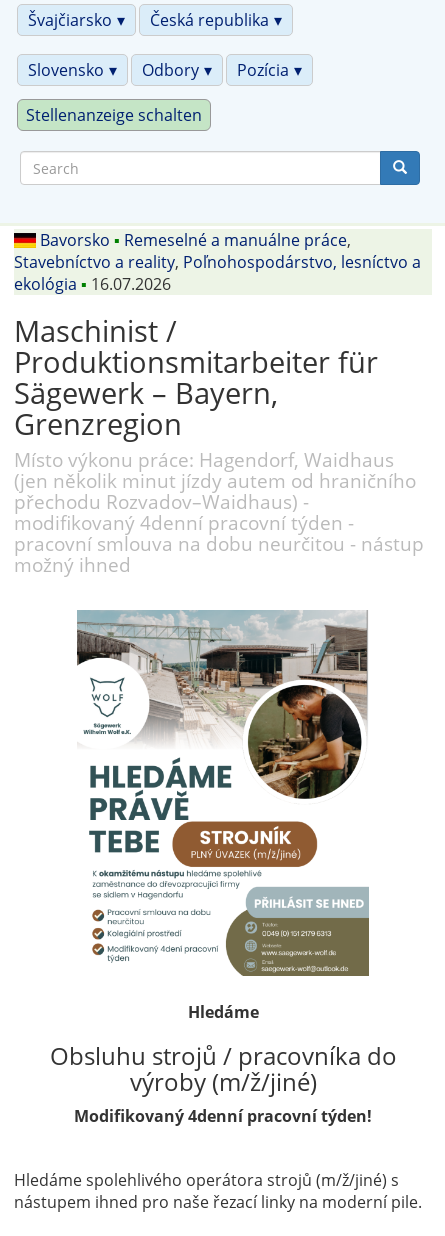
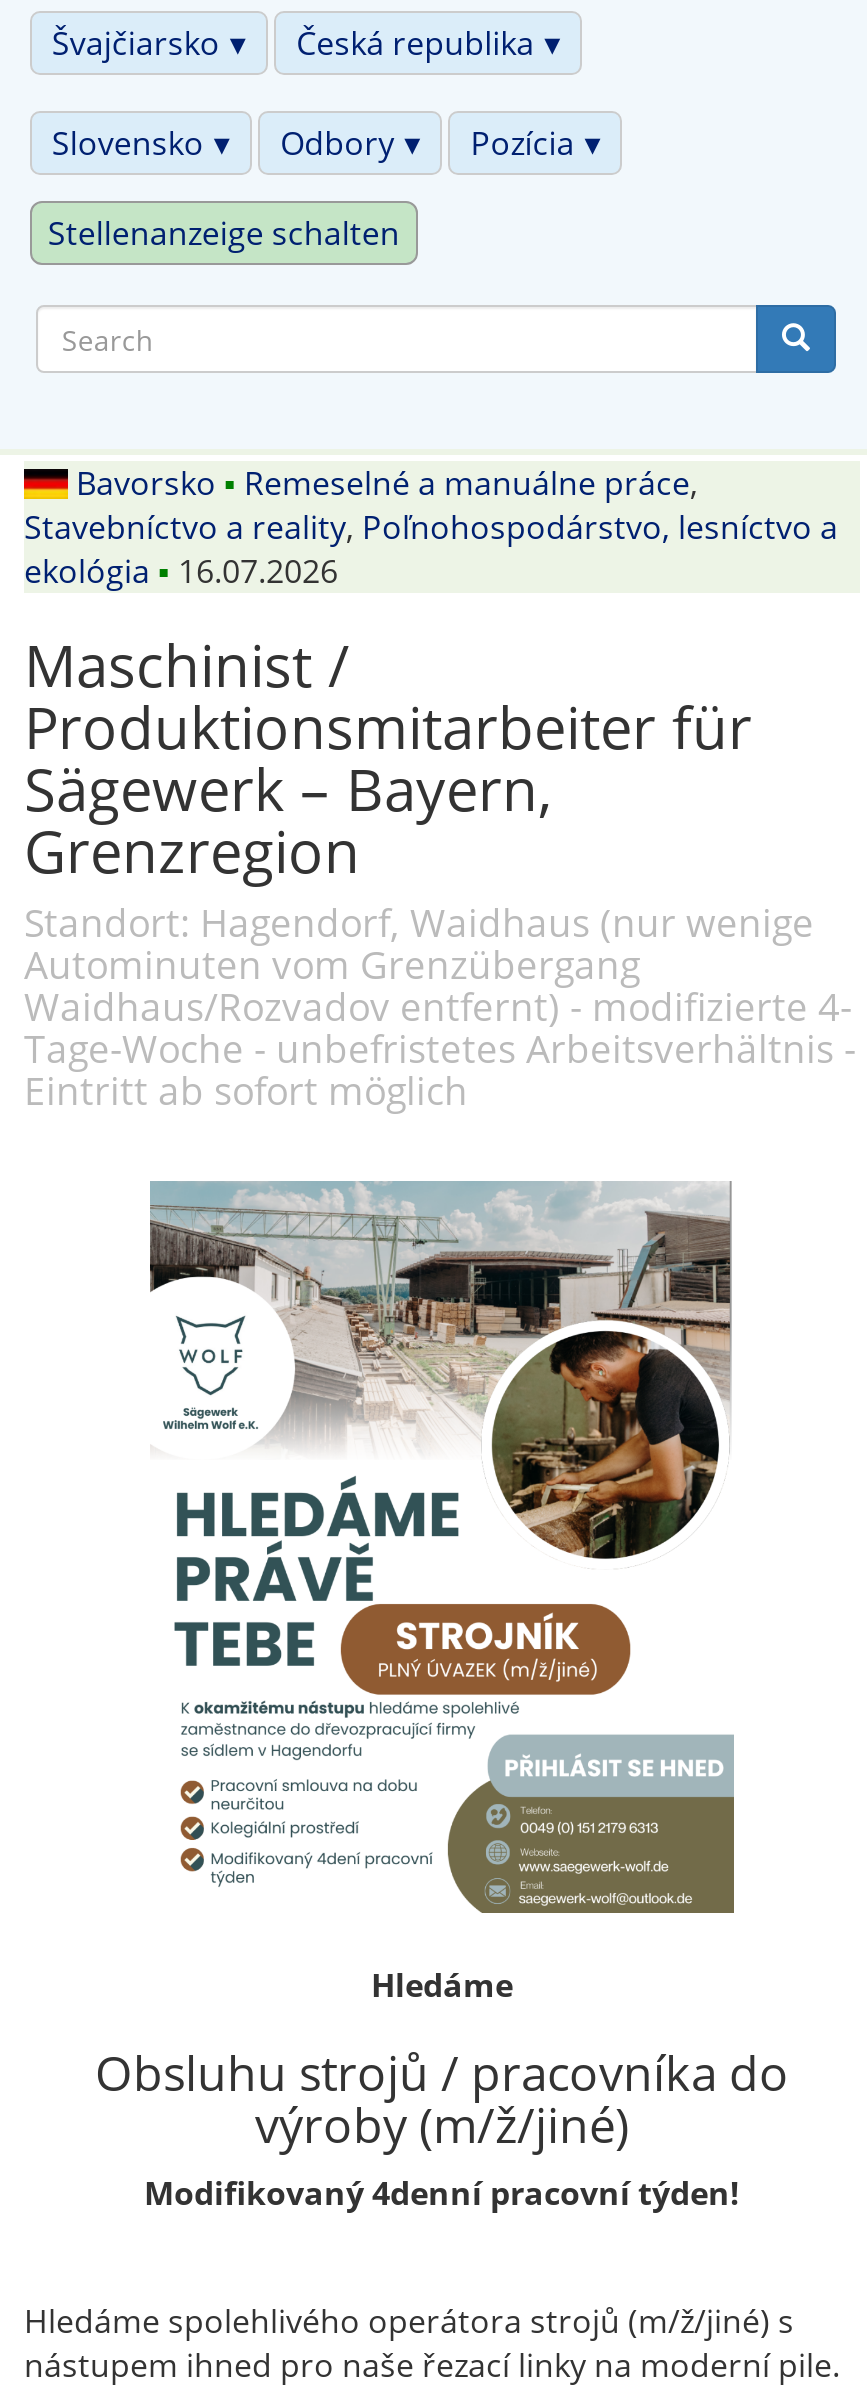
- Místo výkonu práce: Hagendorf, Waidhaus
- (jen několik minut jízdy autem od hraničního
- přechodu Rozvadov–Waidhaus) -
- modifikovaný 4denní pracovní týden -
- pracovní smlouva na dobu neurčitou - nástup
- možný ihned
+ Standort: Hagendorf, Waidhaus (nur wenige
+ Autominuten vom Grenzübergang
+ Waidhaus/Rozvadov entfernt) - modifizierte 4-
+ Tage-Woche - unbefristetes Arbeitsverhältnis -
+ Eintritt ab sofort möglich
